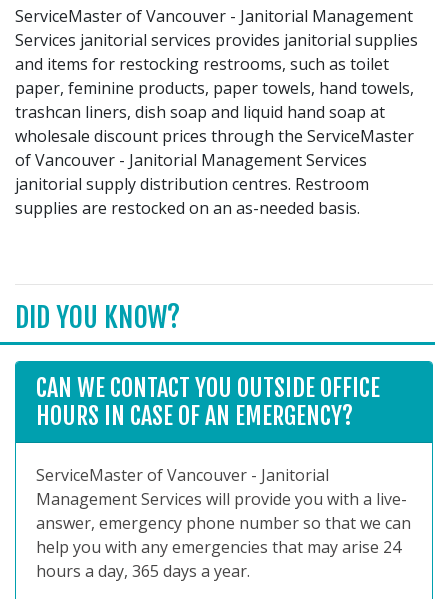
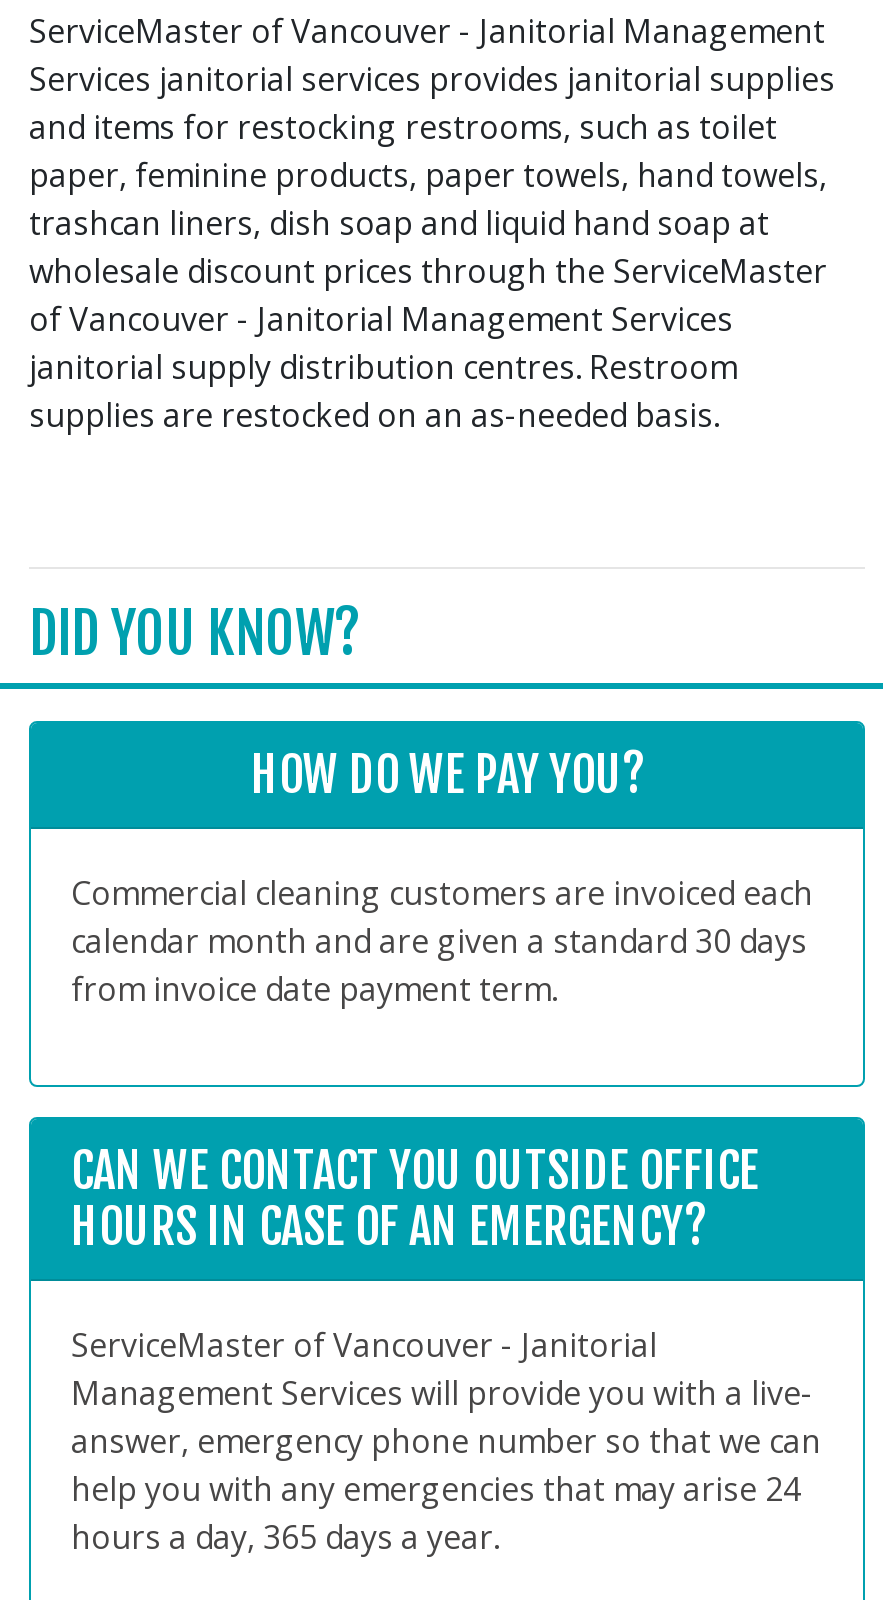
+ HOW DO WE PAY YOU?
+ Commercial cleaning customers are invoiced each
+ calendar month and are given a standard 30 days
+ from invoice date payment term.
